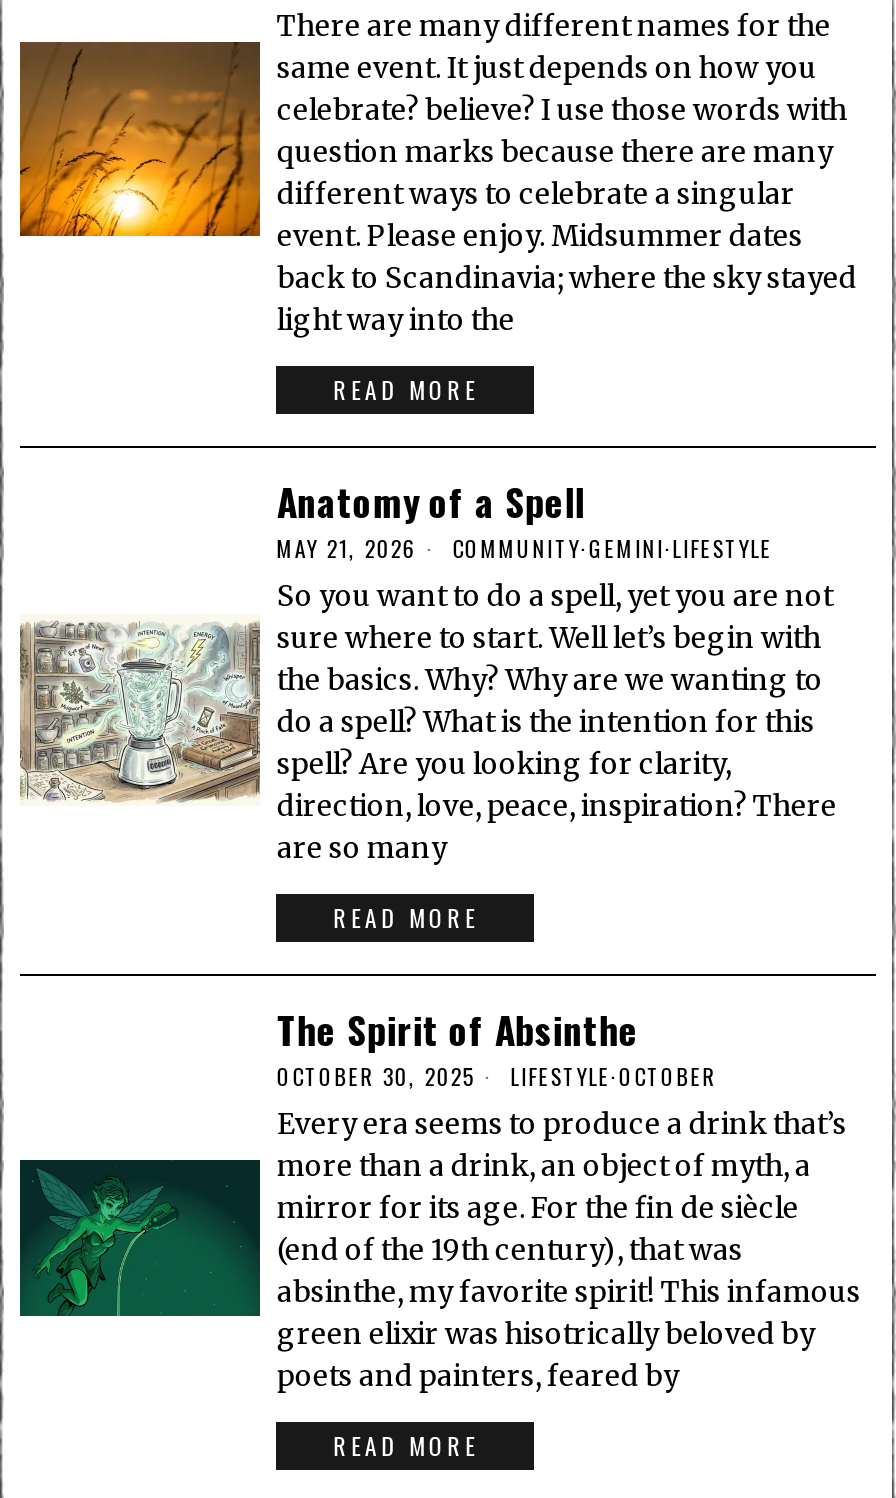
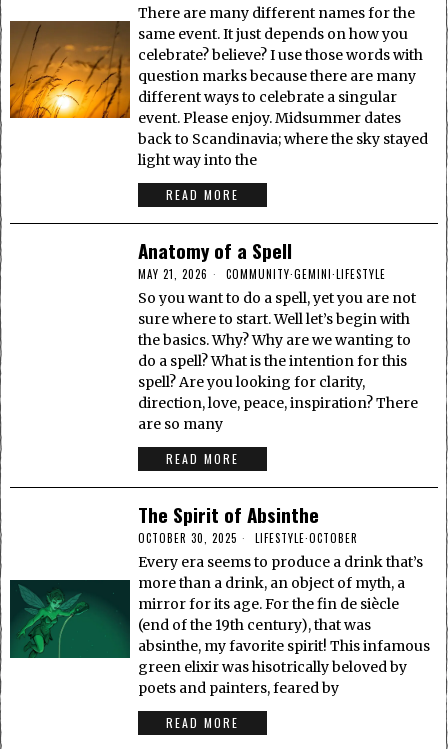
- [image]
